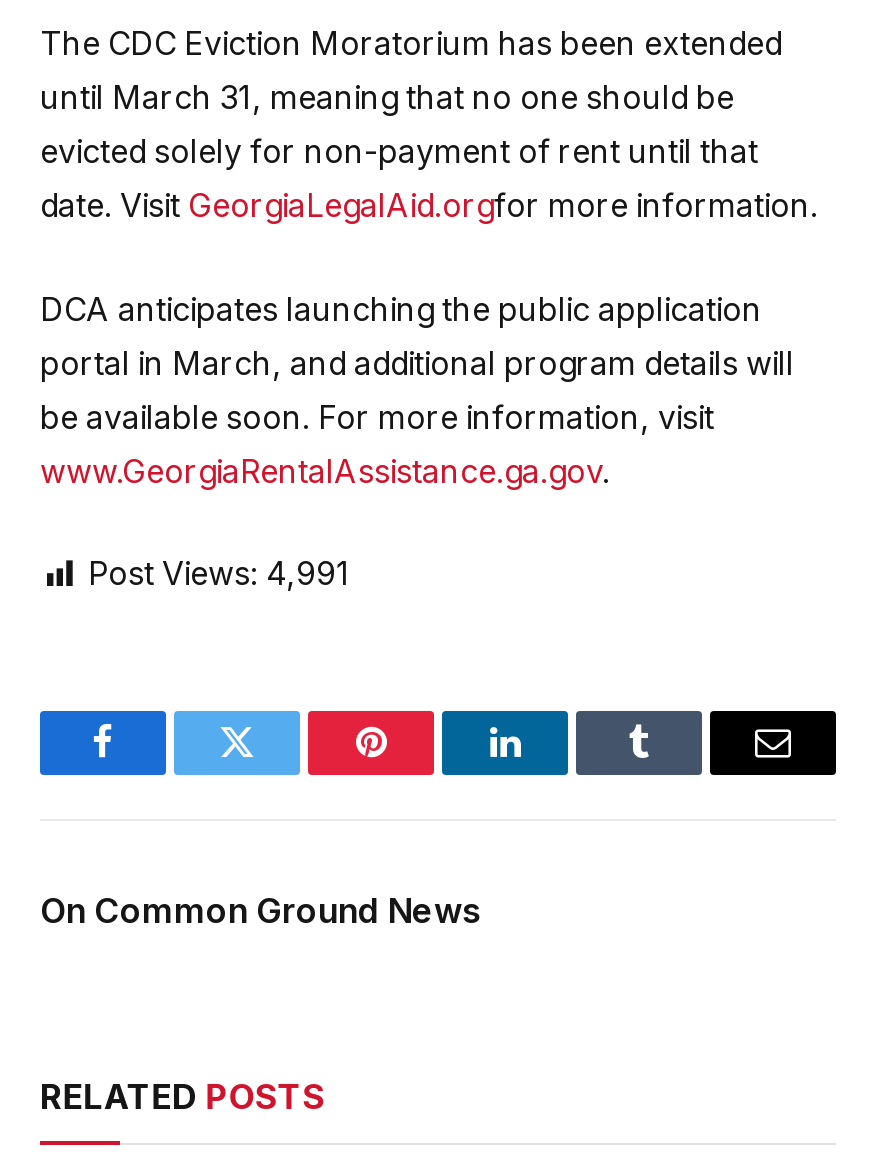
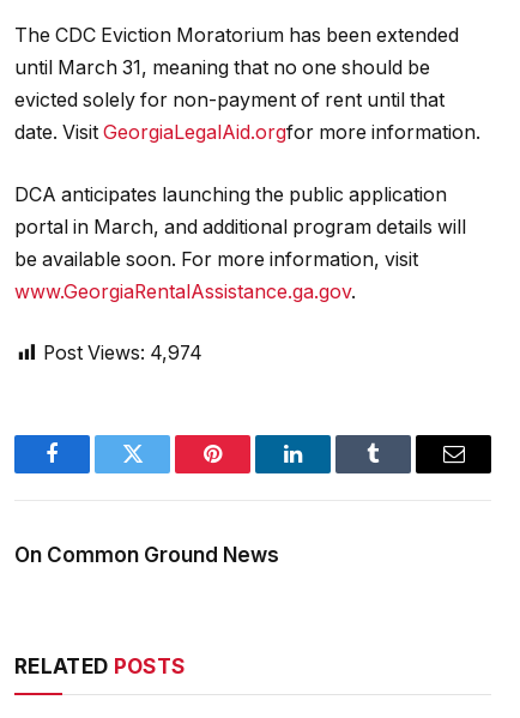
- Post Views: 4,991
+ Post Views: 4,974
